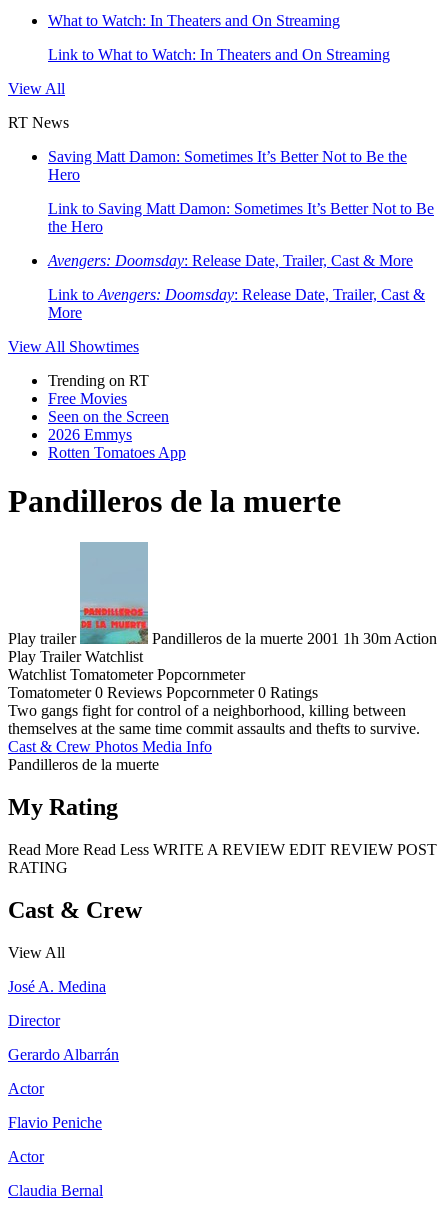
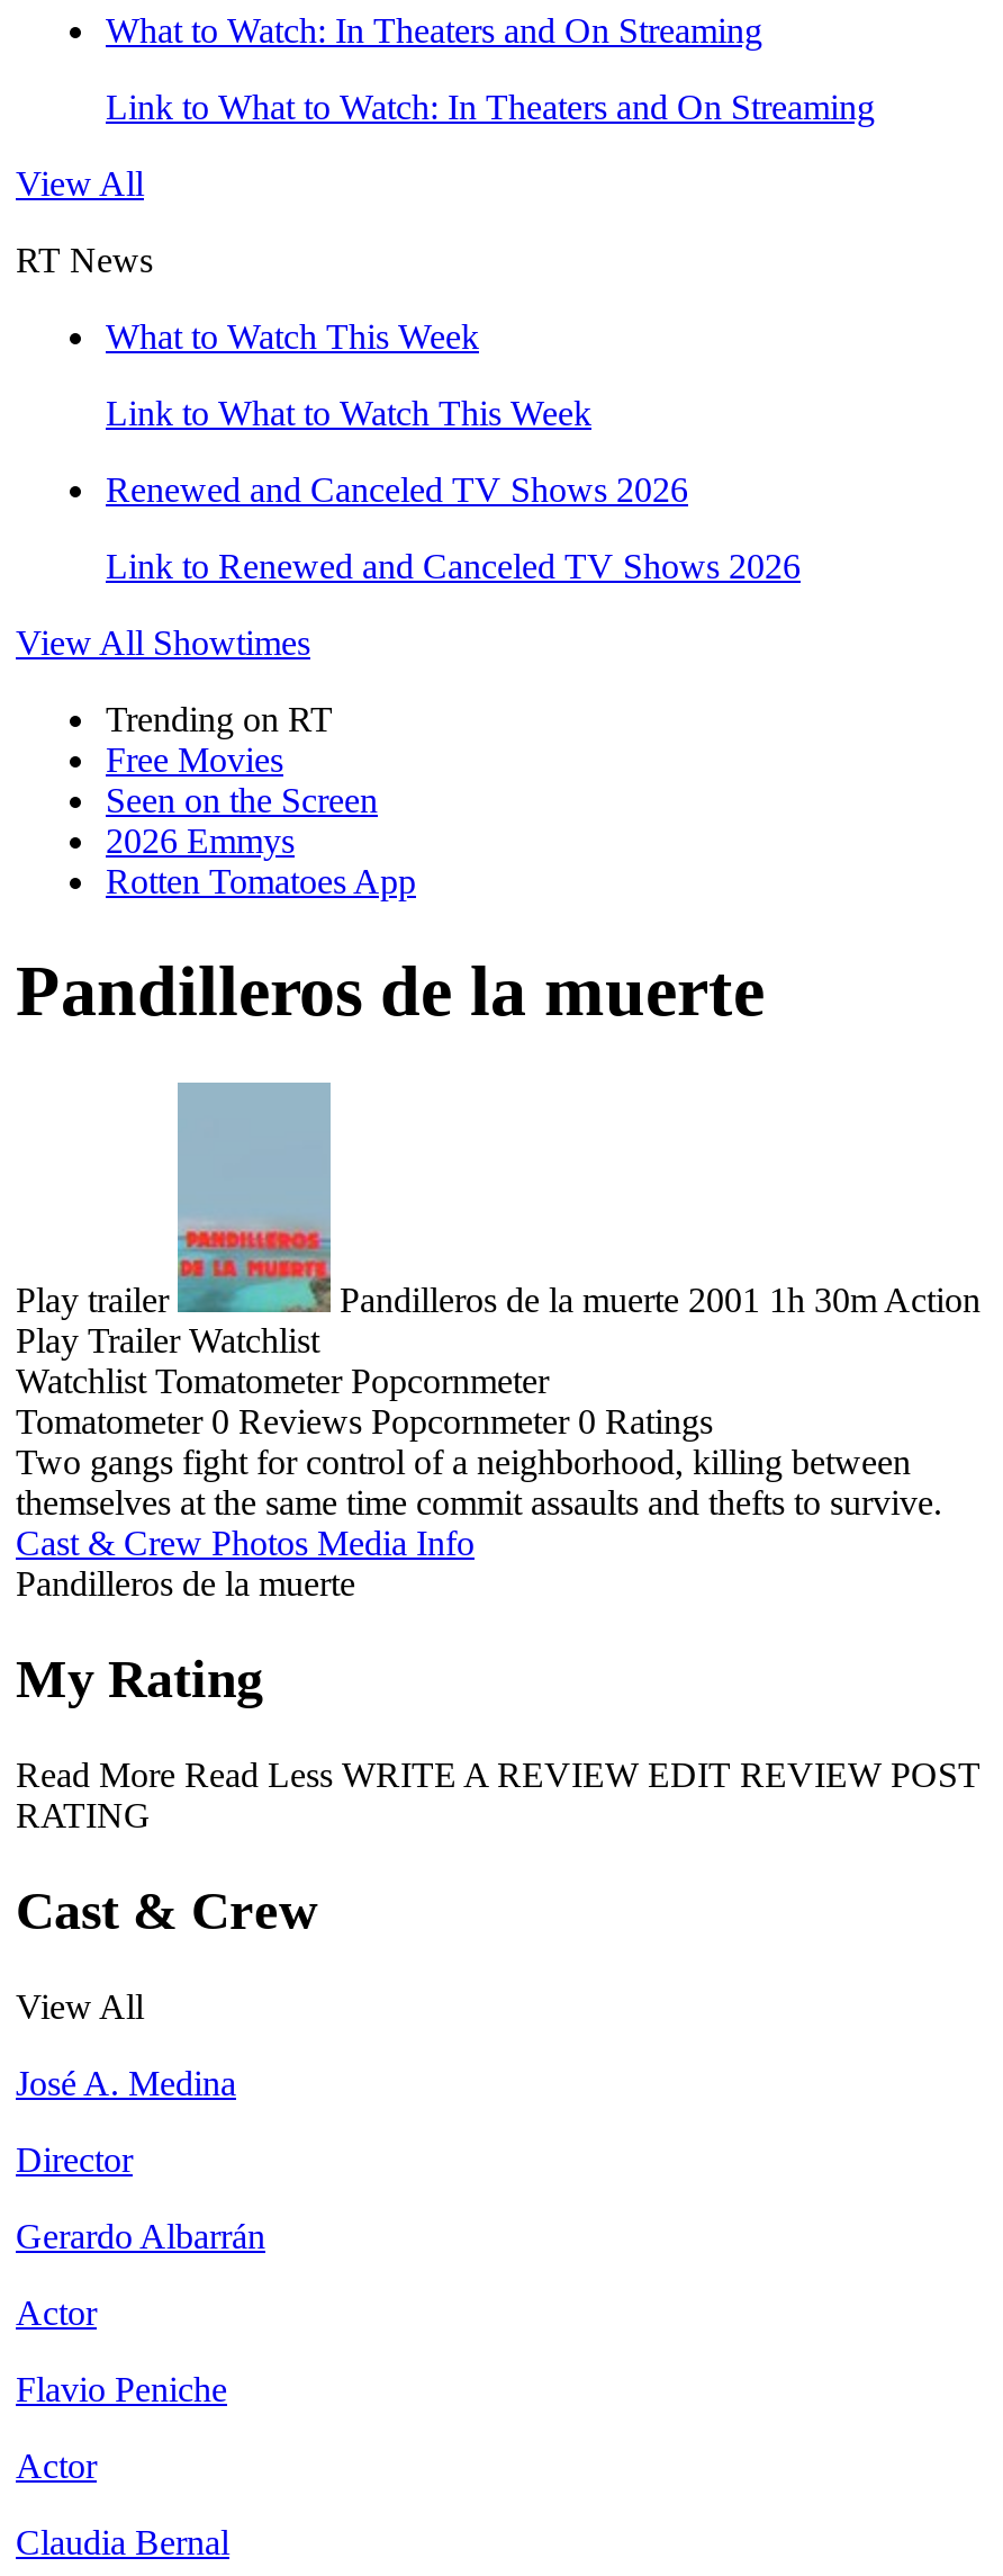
- Saving Matt Damon: Sometimes It’s Better Not to Be the
- Hero
+ What to Watch This Week

- Link to Saving Matt Damon: Sometimes It’s Better Not to Be
- the Hero
+ Link to What to Watch This Week

- Avengers: Doomsday: Release Date, Trailer, Cast & More
+ Renewed and Canceled TV Shows 2026

- Link to Avengers: Doomsday: Release Date, Trailer, Cast &
- More
+ Link to Renewed and Canceled TV Shows 2026
